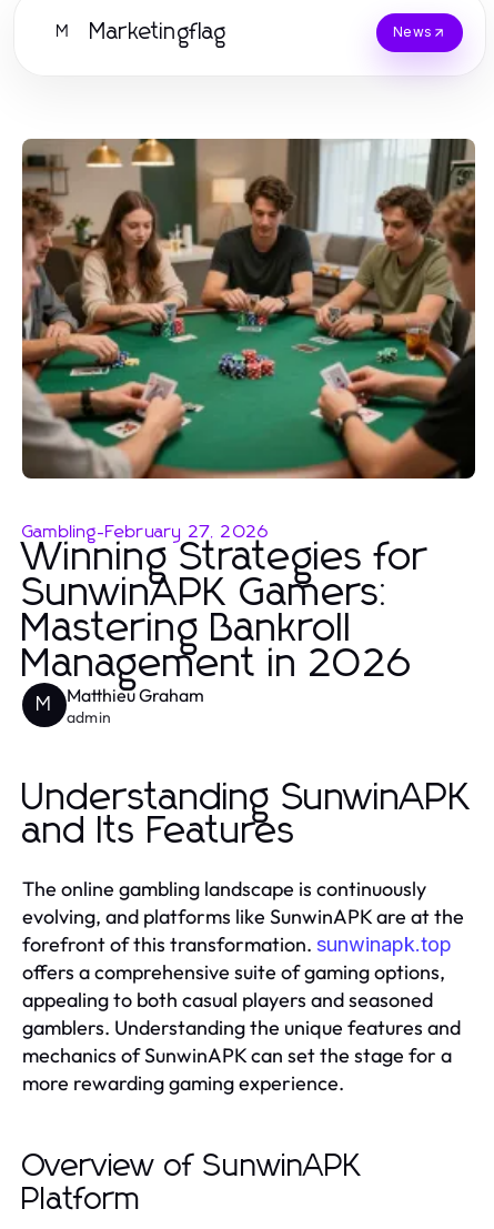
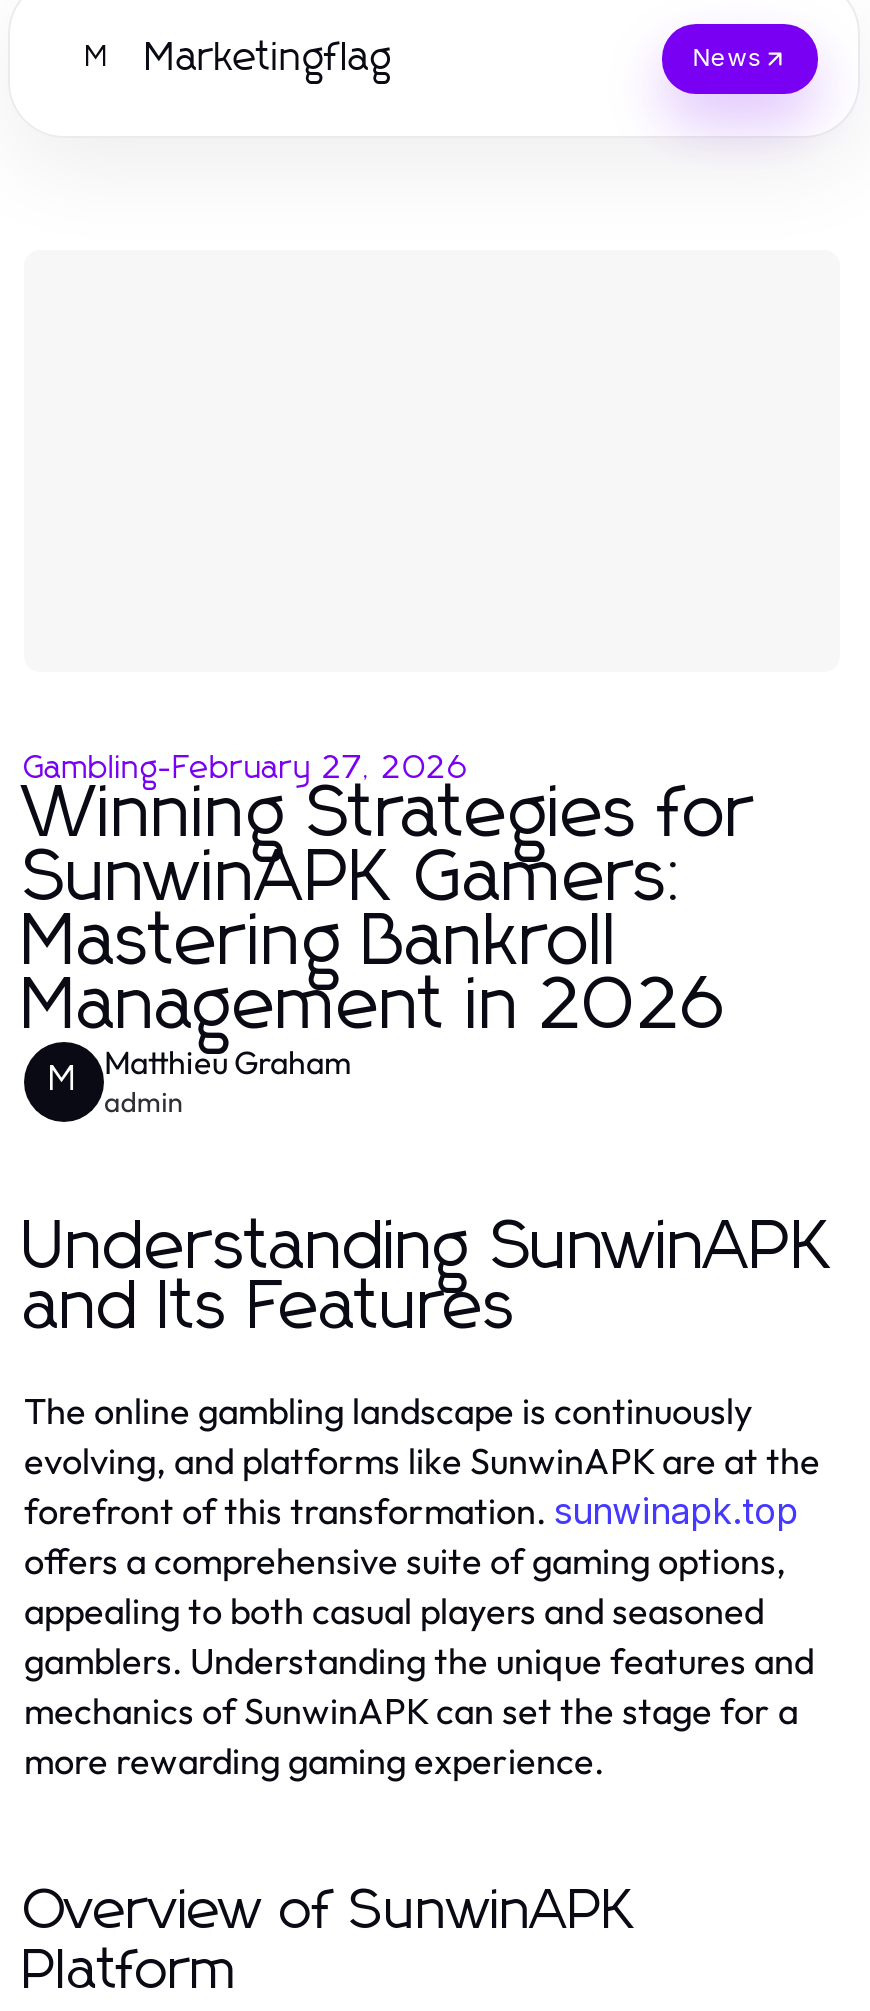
- [image]
